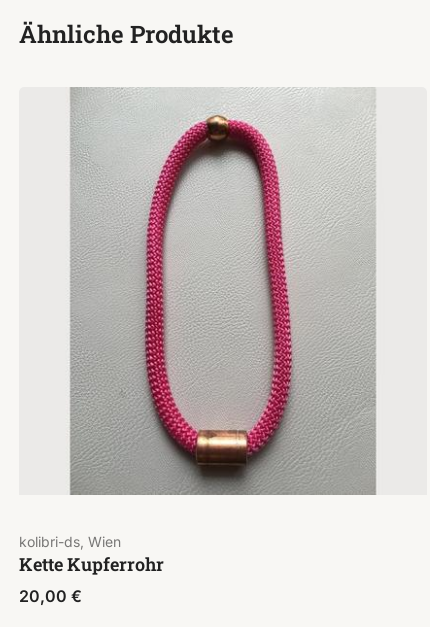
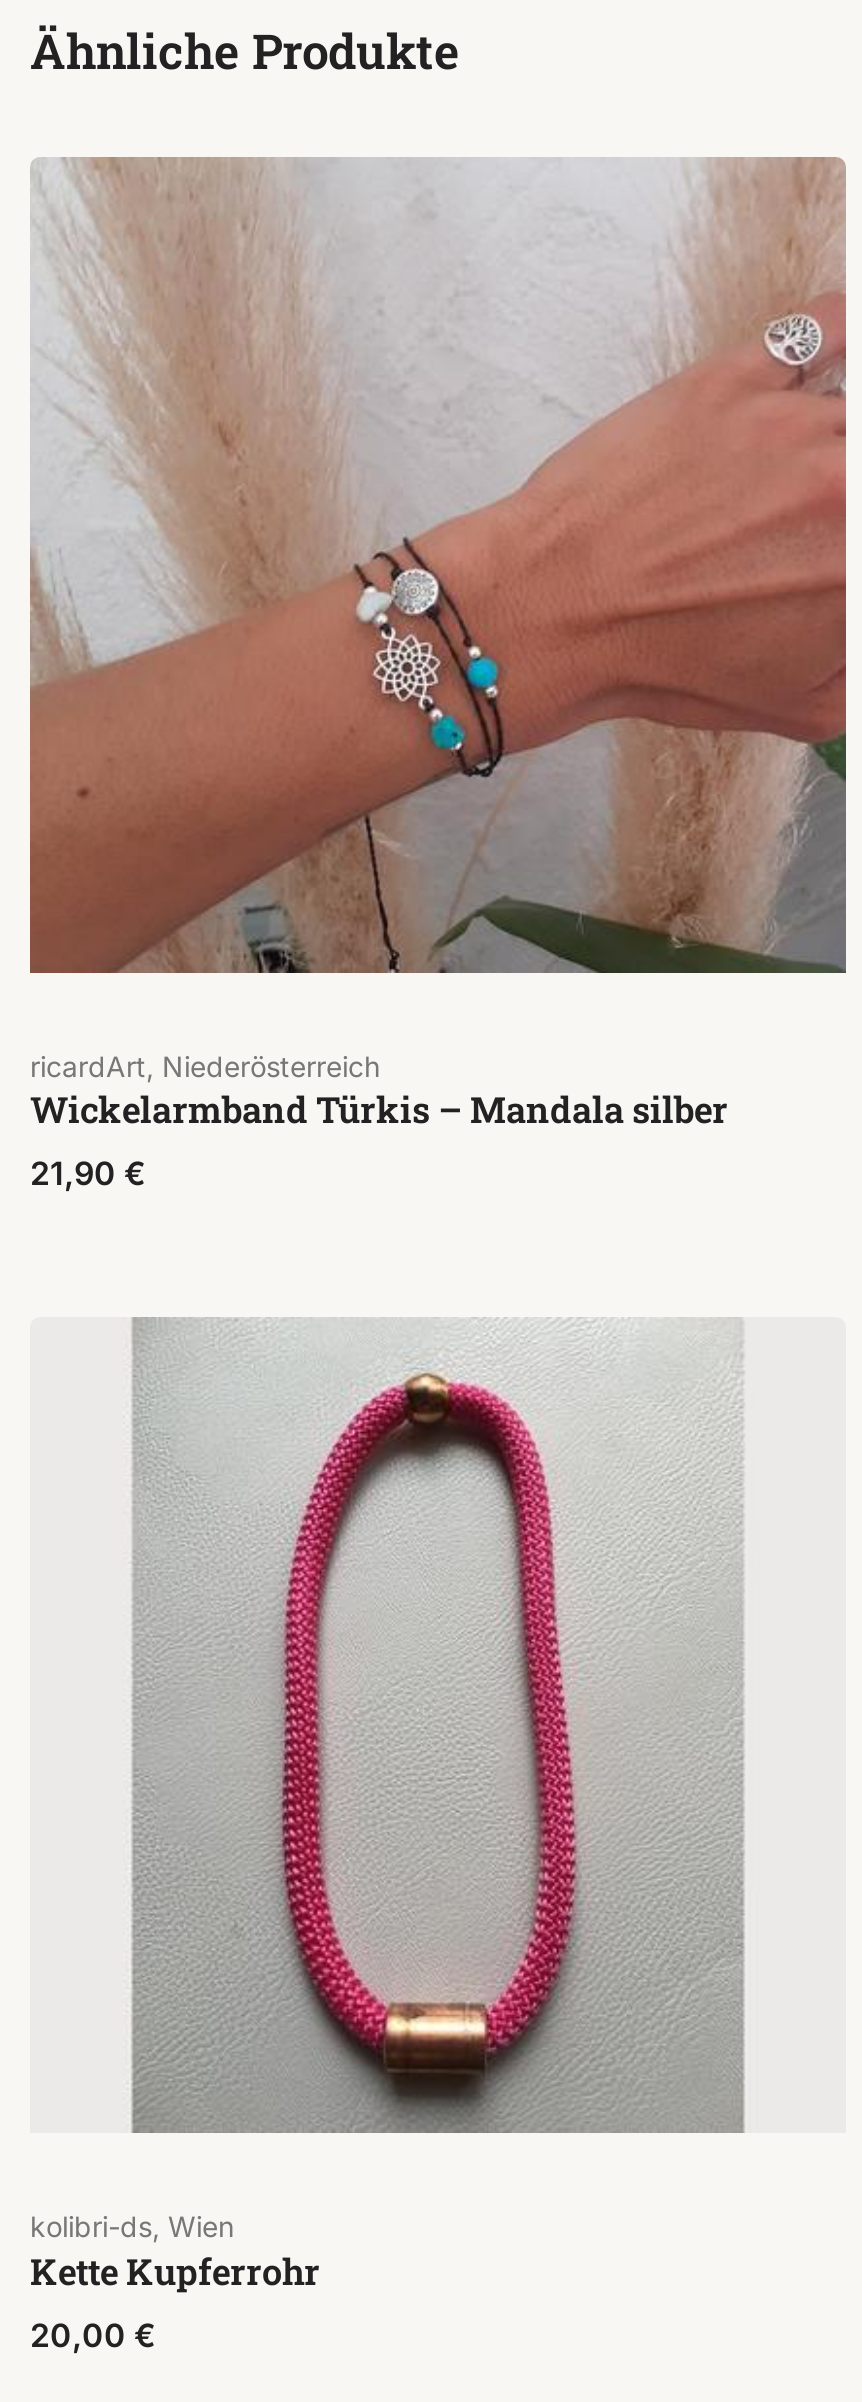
+ [image]
+ ricardArt, Niederösterreich
+ Wickelarmband Türkis – Mandala silber
+ 21,90 €
